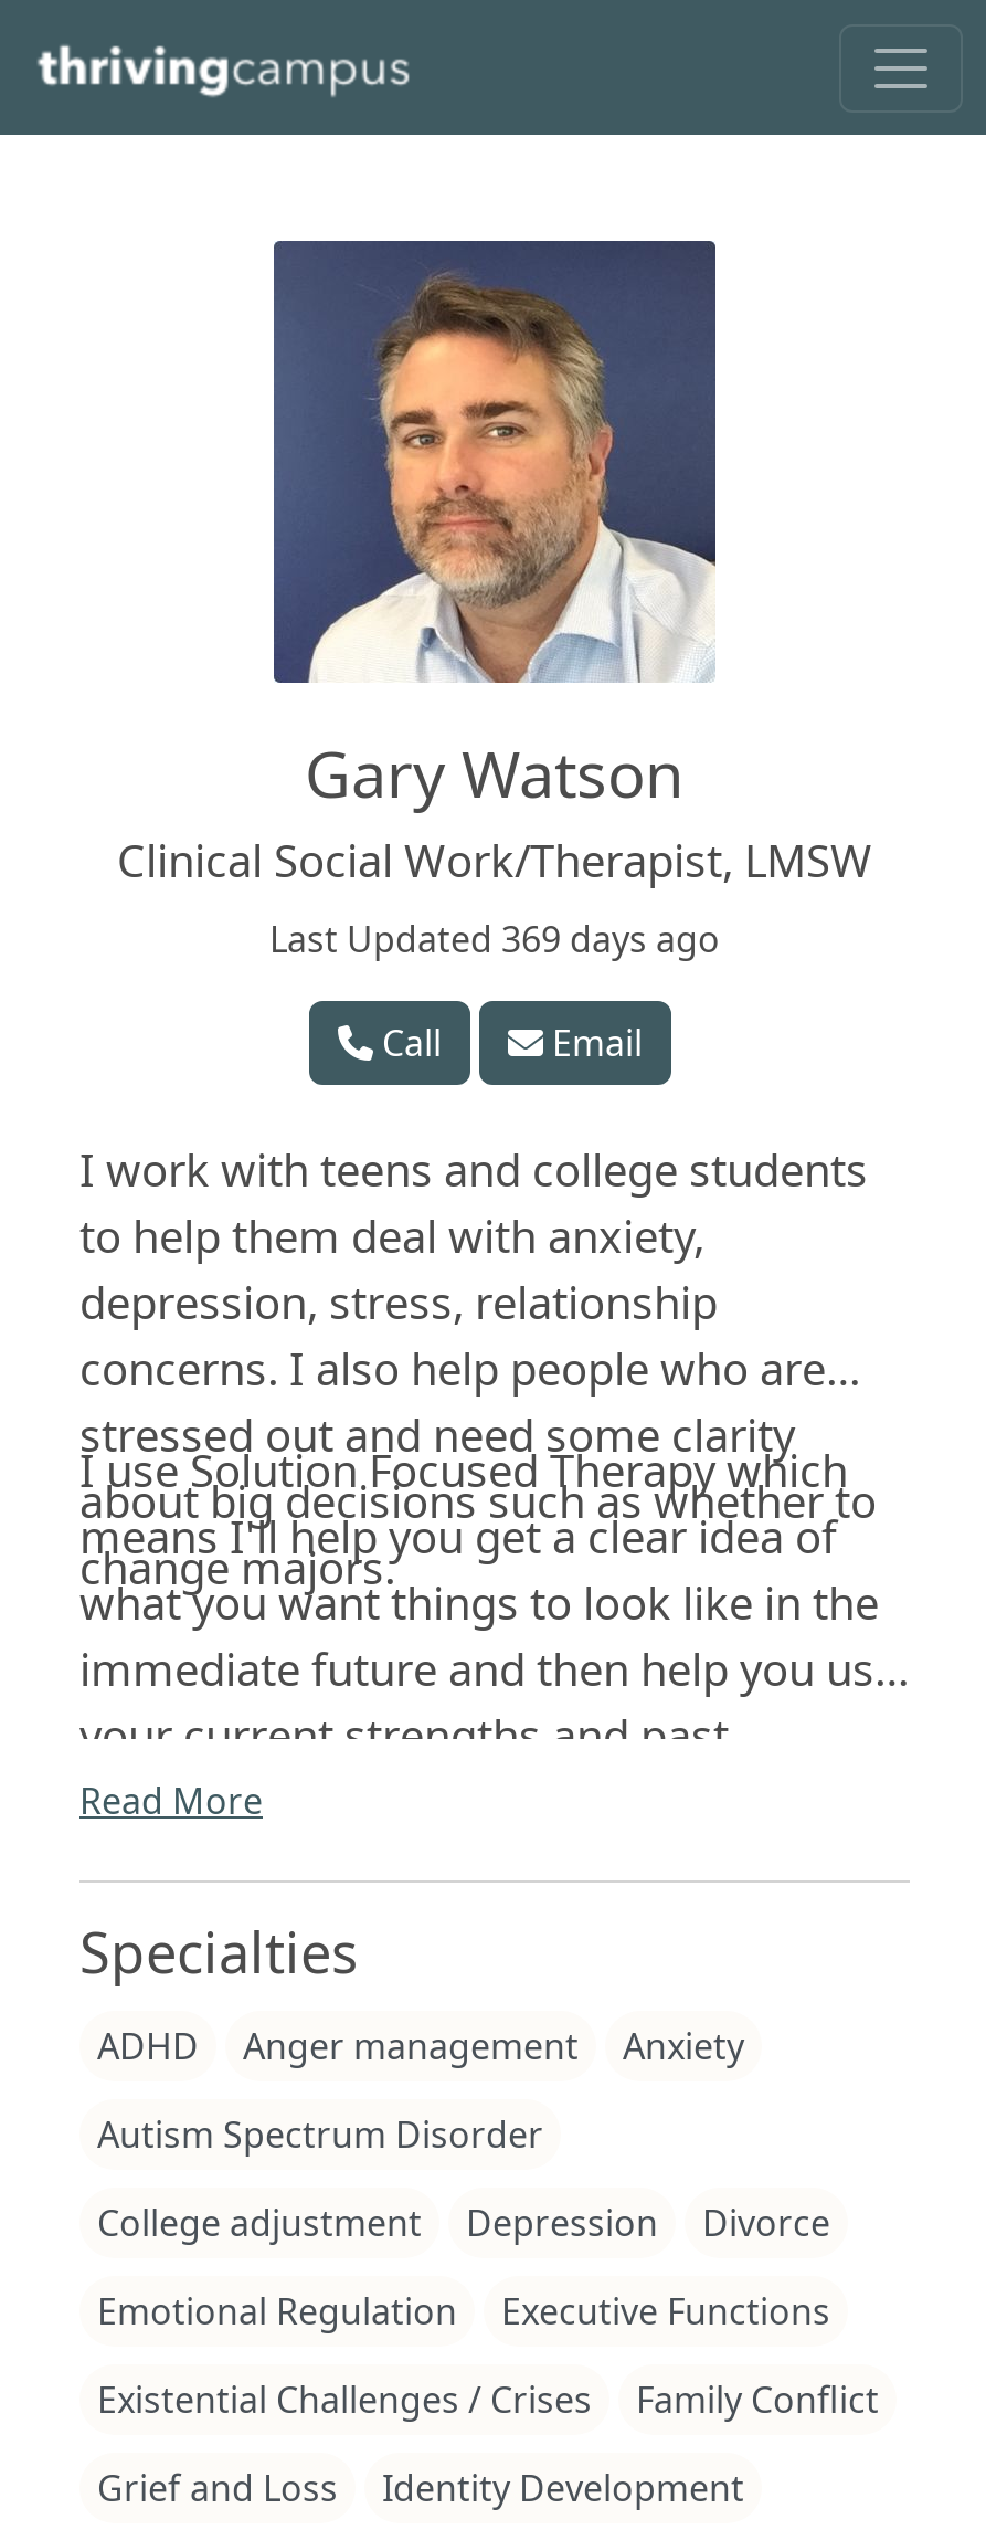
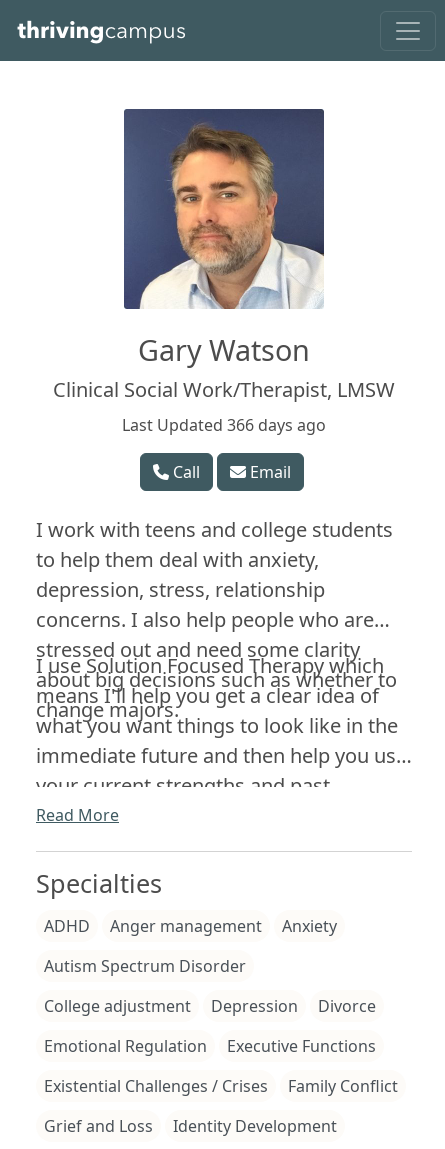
- Last Updated 369 days ago
+ Last Updated 366 days ago
